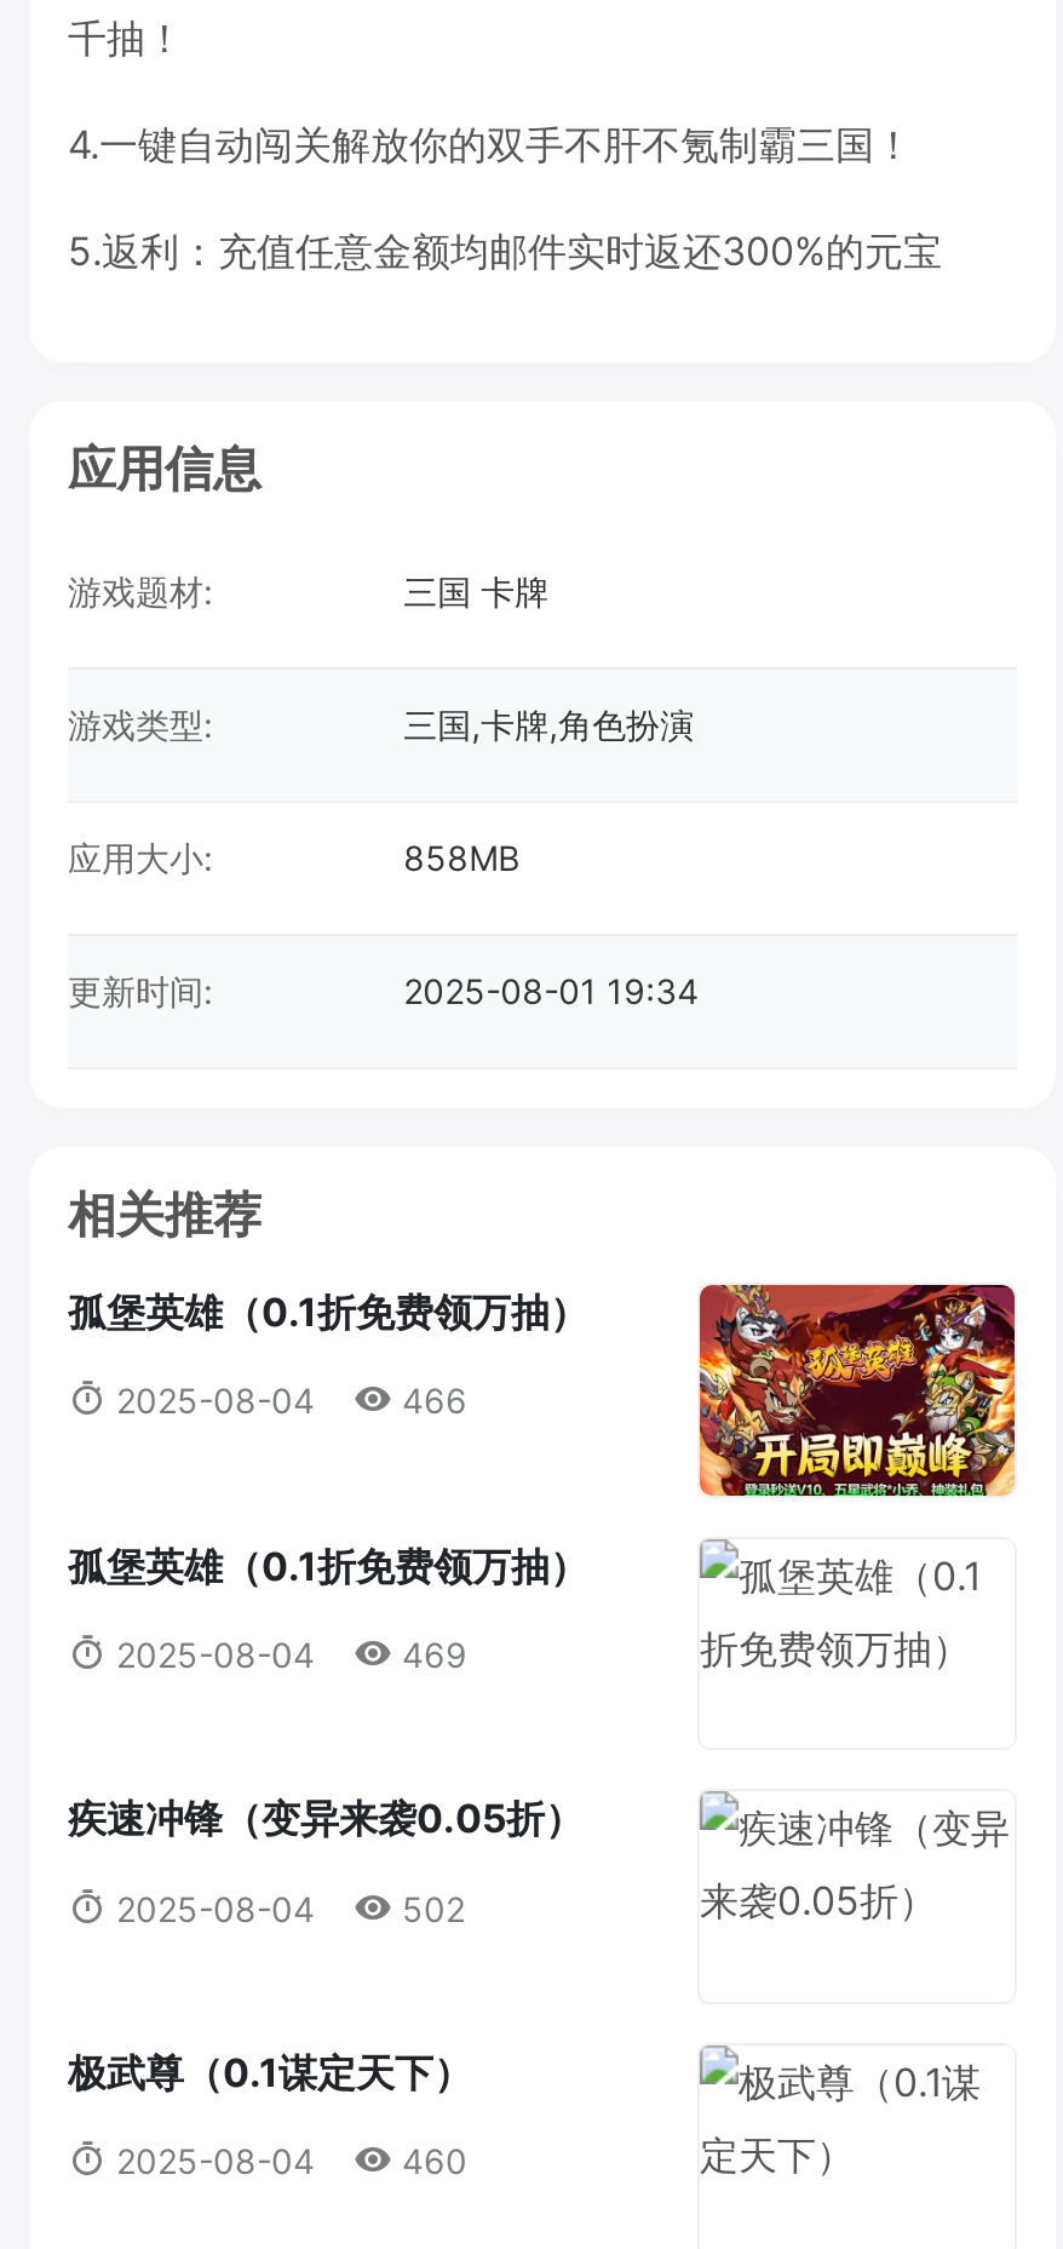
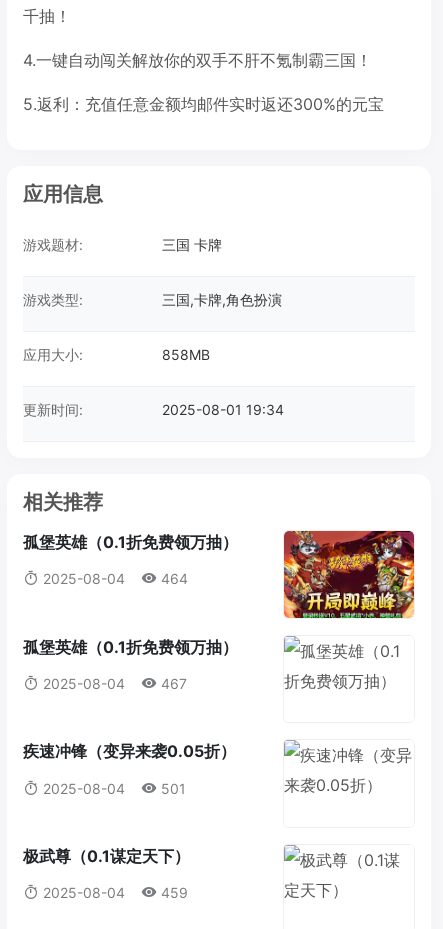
- 466
+ 464

- 469
+ 467

- 502
+ 501

- 460
+ 459
